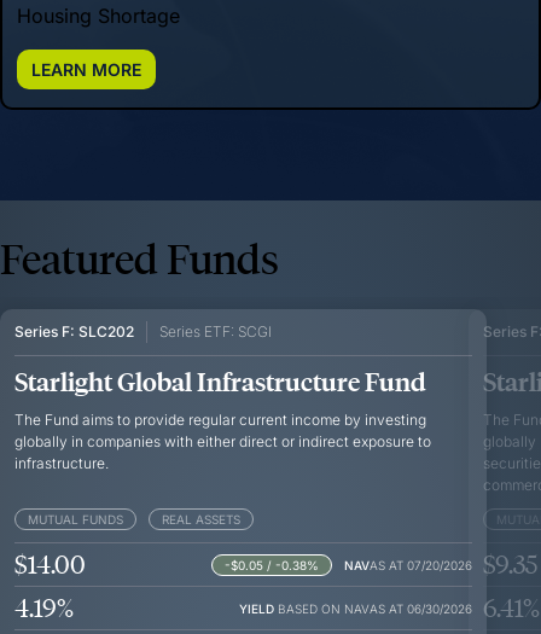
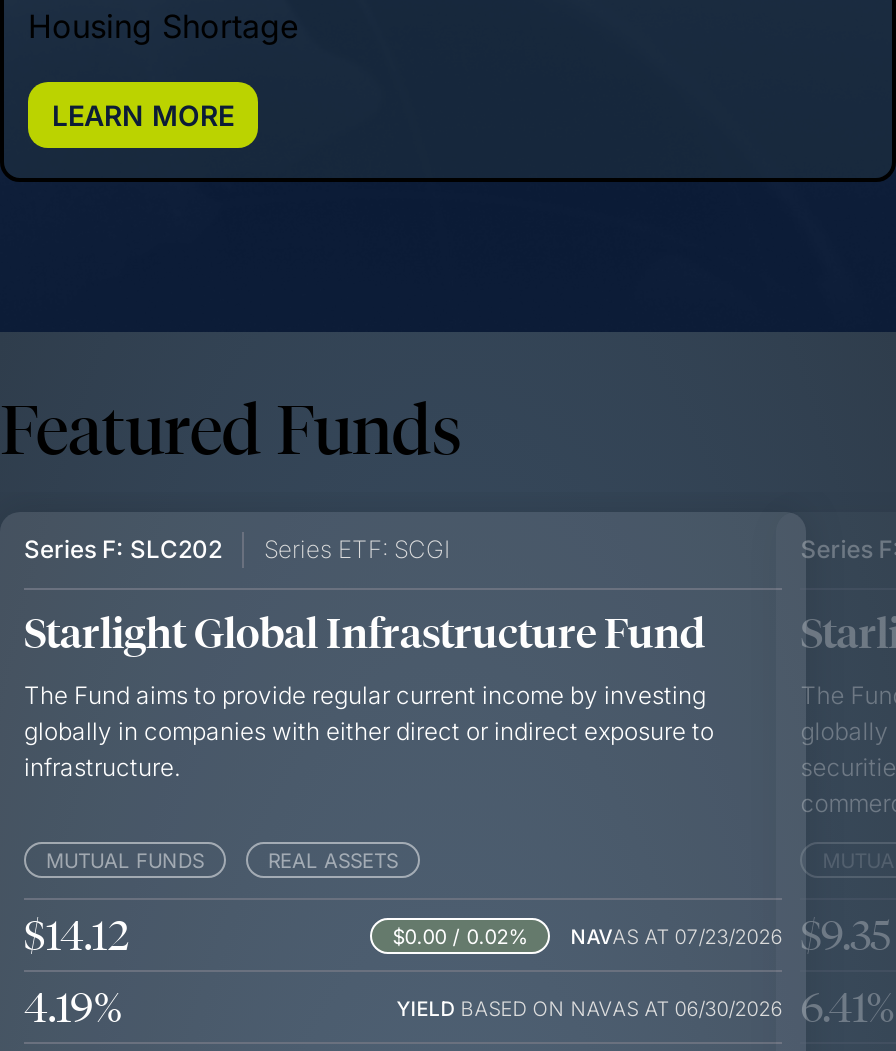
- $14.00
+ $14.12

- -$0.05 / -0.38%
+ $0.00 / 0.02%

- NAVAS AT 07/20/2026
+ NAVAS AT 07/23/2026
